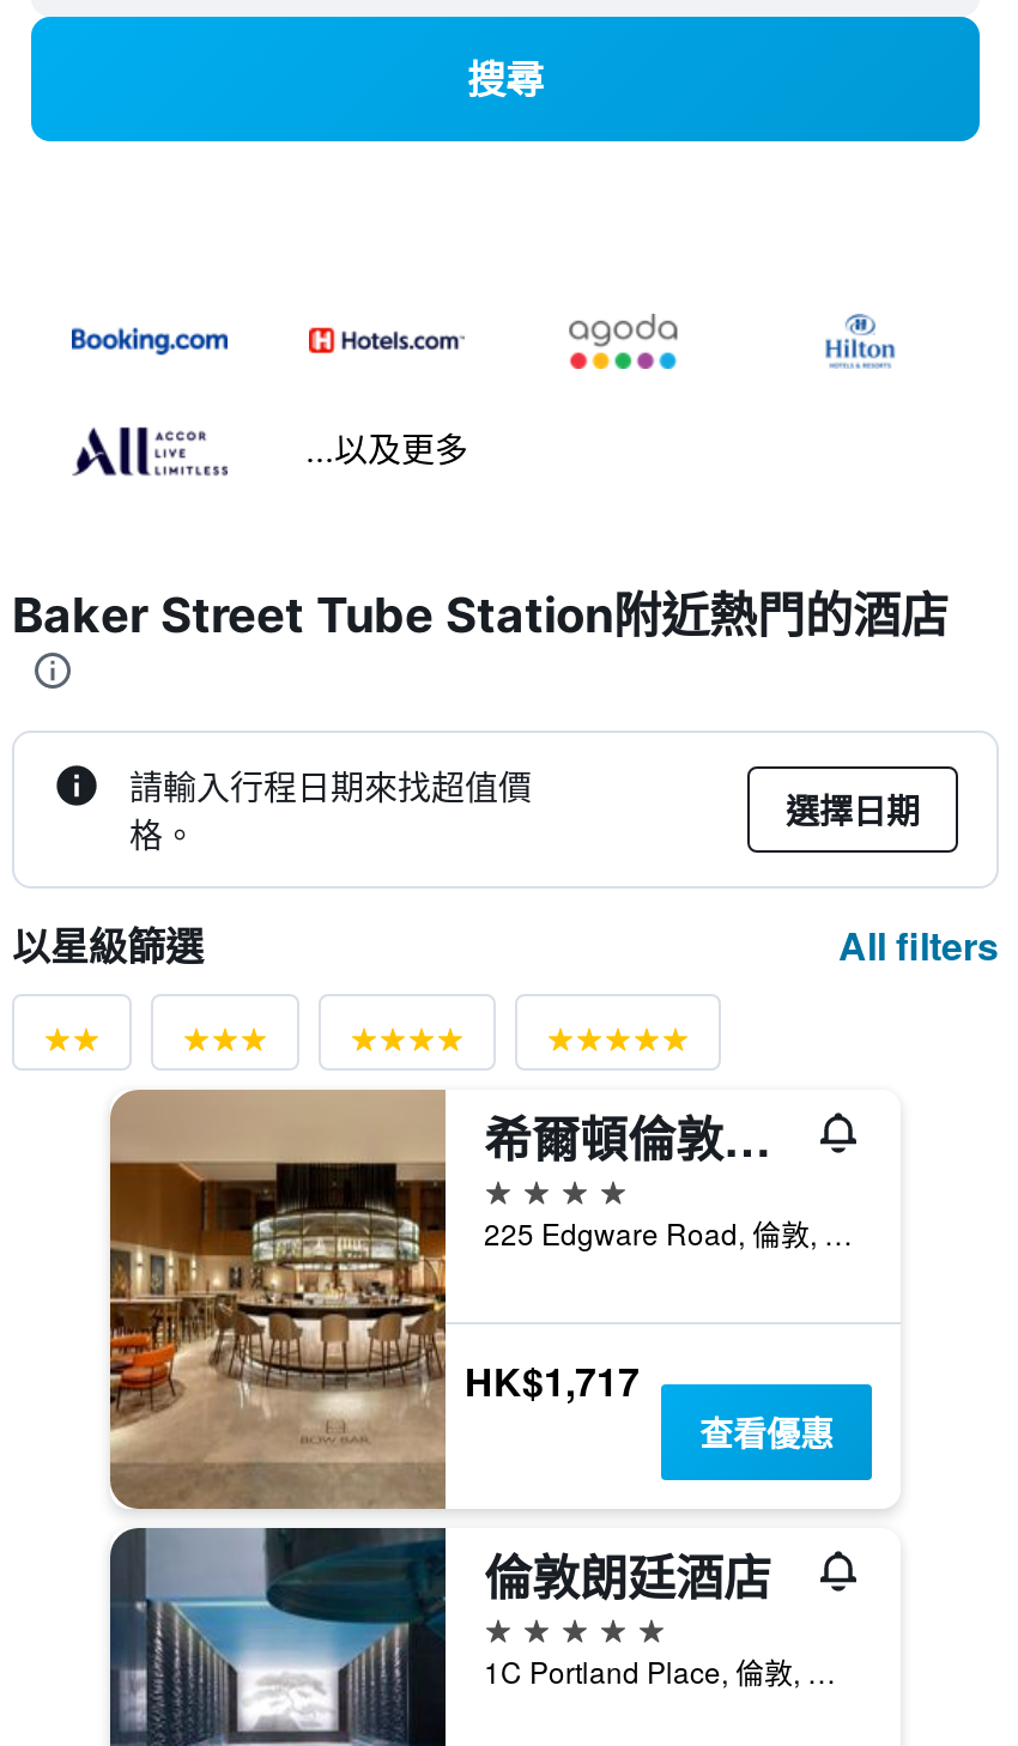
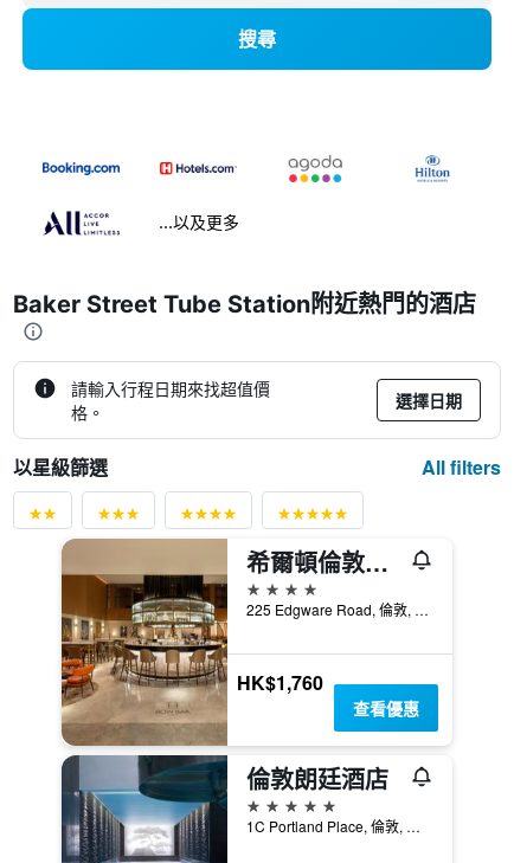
- HK$1,717
+ HK$1,760
